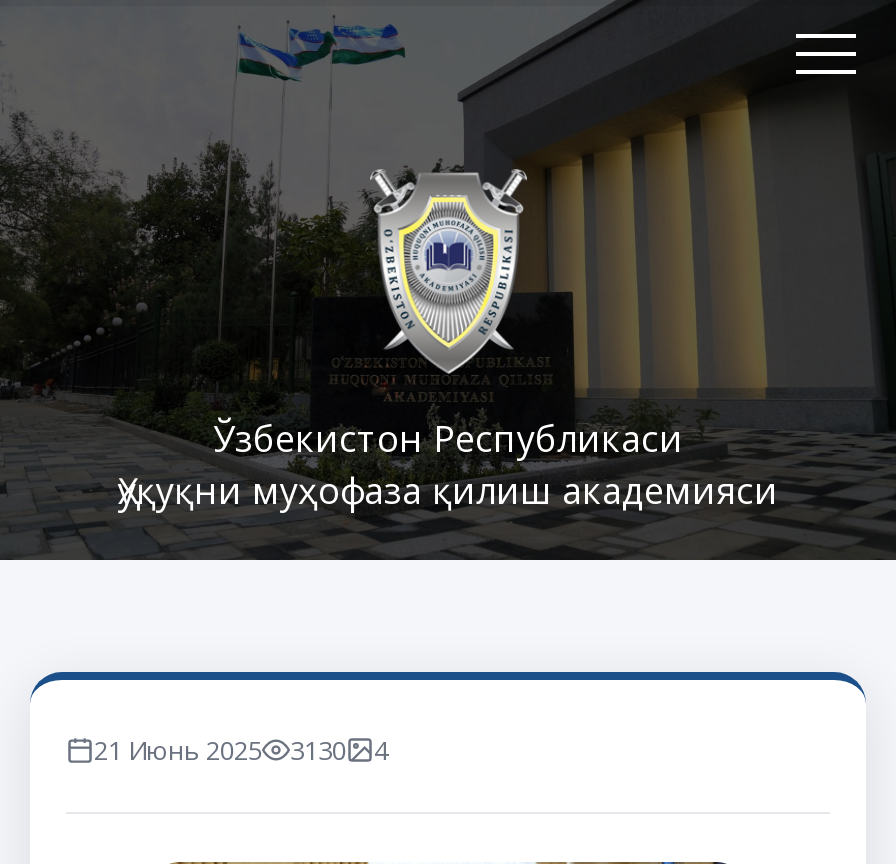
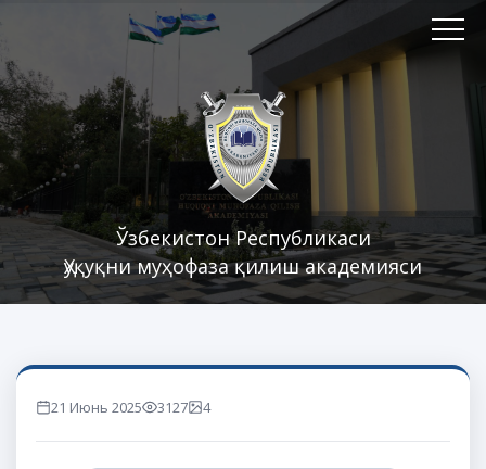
- 21 Июнь 2025 3130 4
+ 21 Июнь 2025 3127 4
